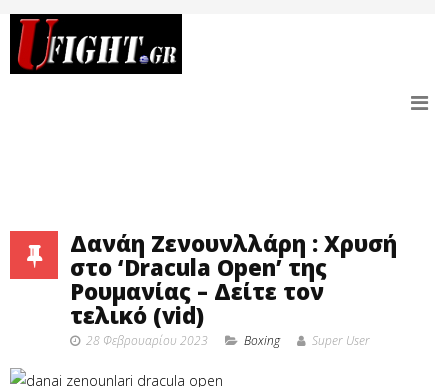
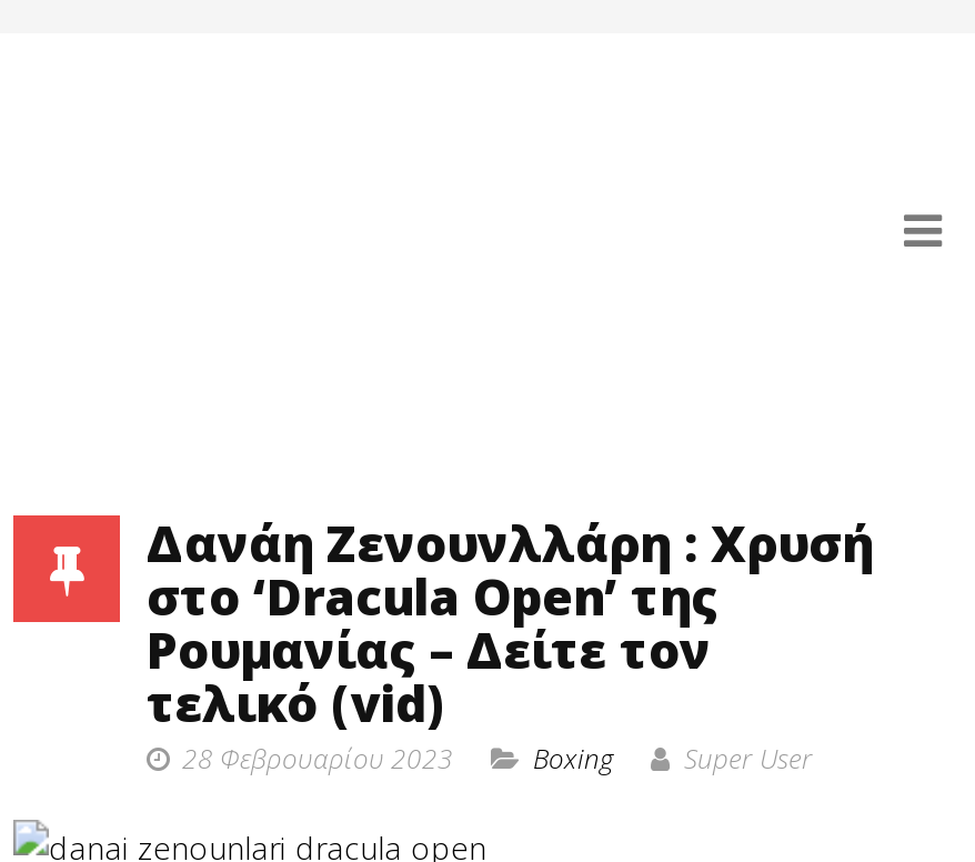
- [image]
